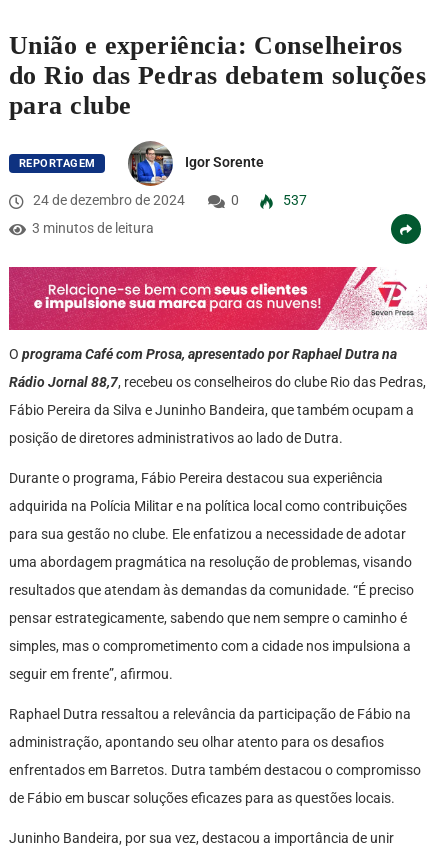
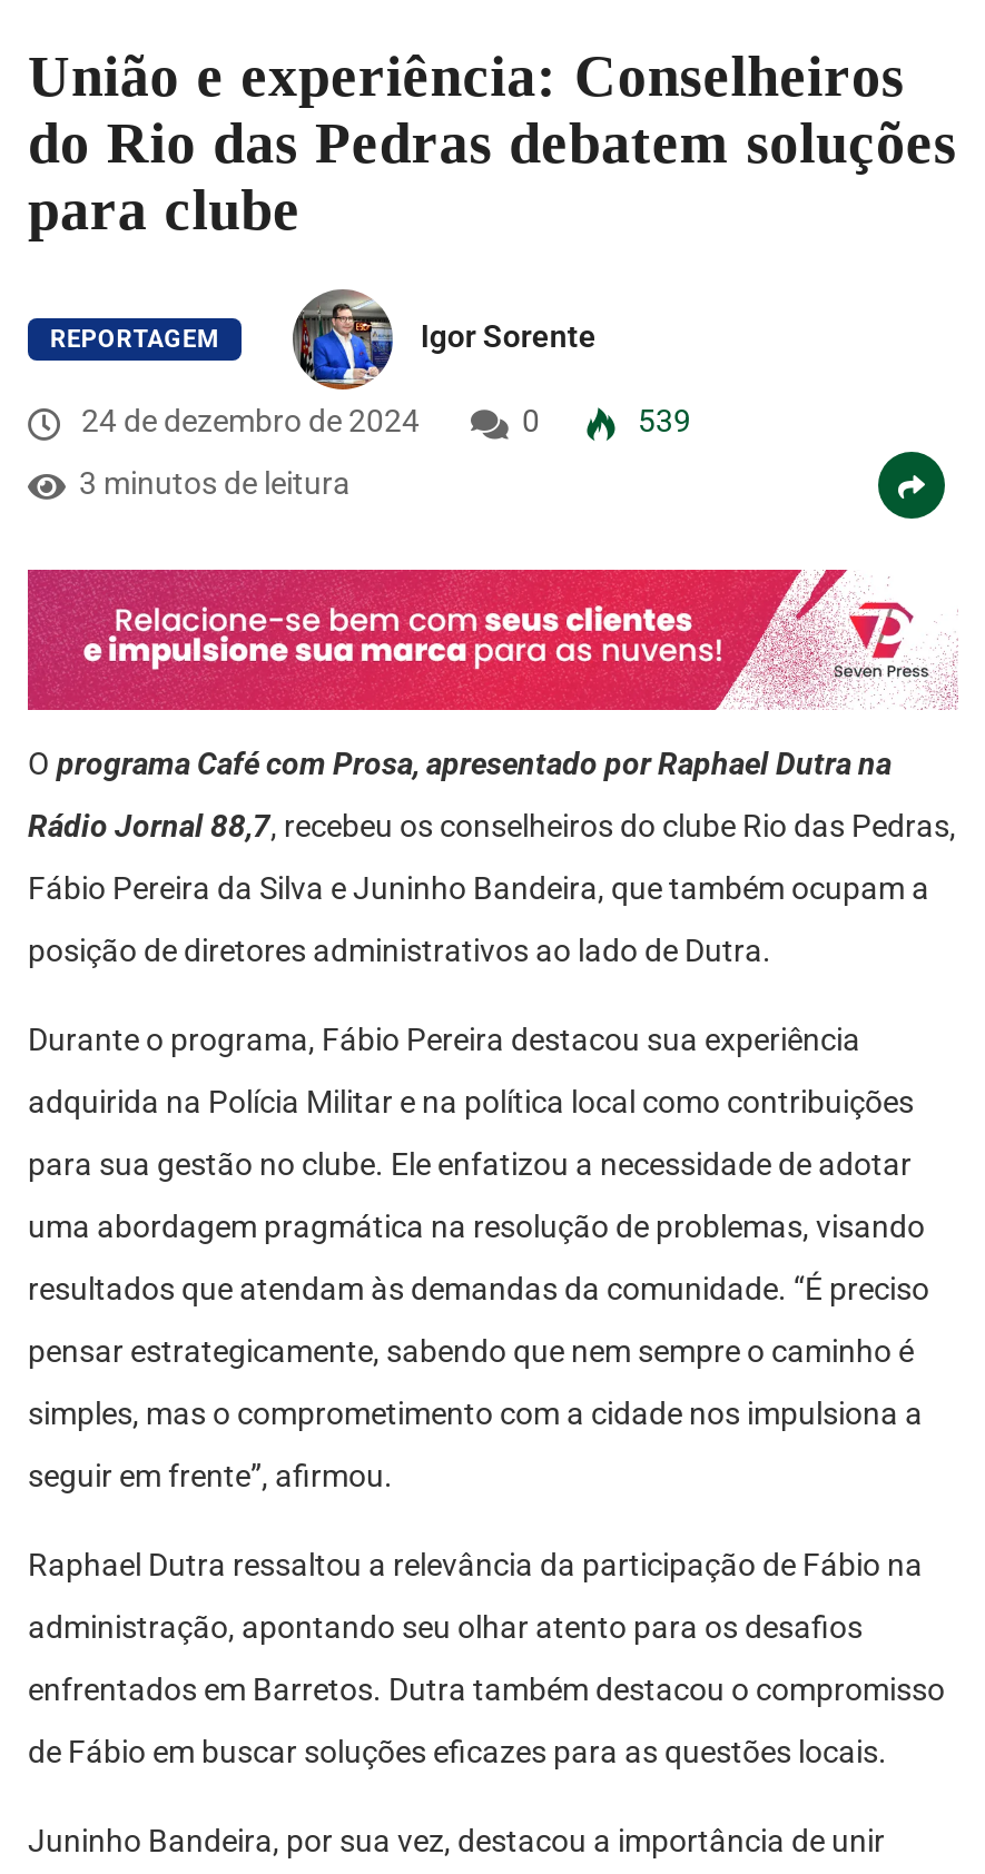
- 537
+ 539
